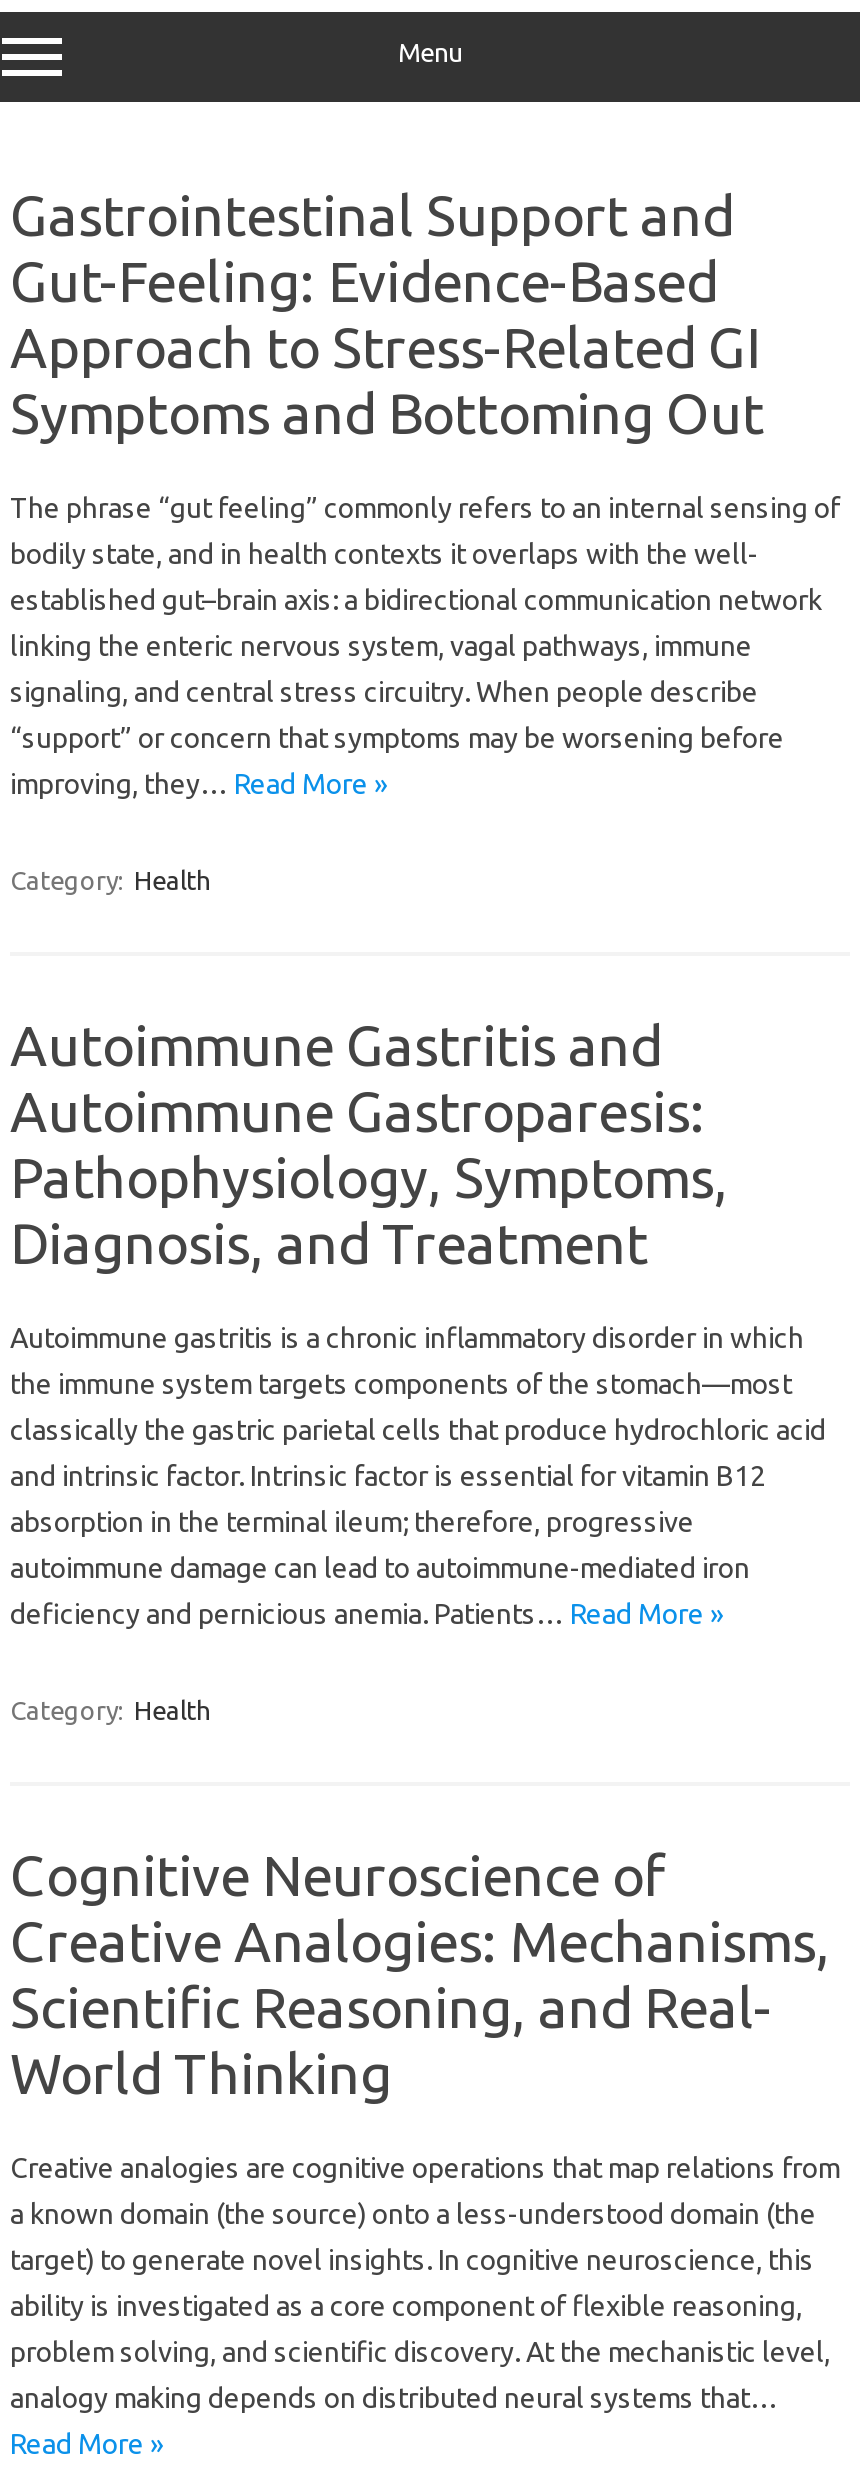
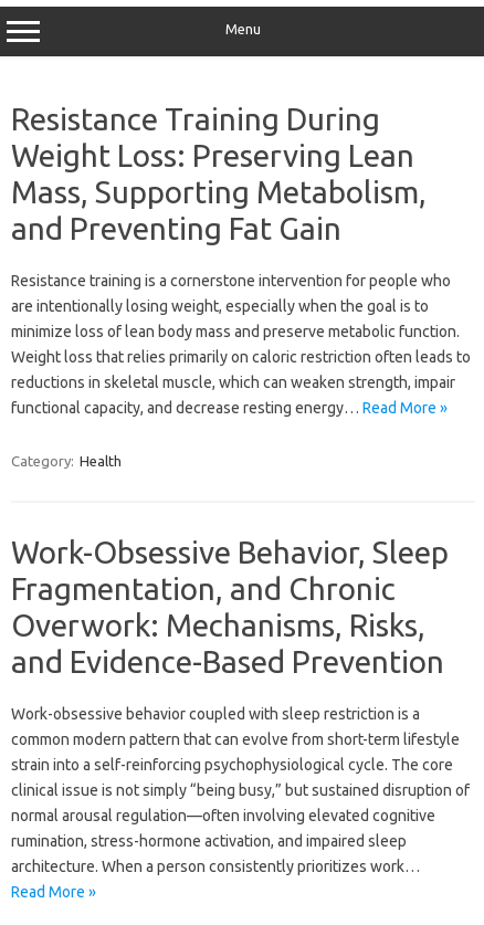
- Gastrointestinal Support and
- Gut-Feeling: Evidence-Based
- Approach to Stress-Related GI
- Symptoms and Bottoming Out
+ Resistance Training During
+ Weight Loss: Preserving Lean
+ Mass, Supporting Metabolism,
+ and Preventing Fat Gain

- The phrase “gut feeling” commonly refers to an internal sensing of
- bodily state, and in health contexts it overlaps with the well-
- established gut–brain axis: a bidirectional communication network
- linking the enteric nervous system, vagal pathways, immune
- signaling, and central stress circuitry. When people describe
- “support” or concern that symptoms may be worsening before
- improving, they… Read More »
+ Resistance training is a cornerstone intervention for people who
+ are intentionally losing weight, especially when the goal is to
+ minimize loss of lean body mass and preserve metabolic function.
+ Weight loss that relies primarily on caloric restriction often leads to
+ reductions in skeletal muscle, which can weaken strength, impair
+ functional capacity, and decrease resting energy… Read More »

- Autoimmune Gastritis and
- Autoimmune Gastroparesis:
- Pathophysiology, Symptoms,
- Diagnosis, and Treatment
- Autoimmune gastritis is a chronic inflammatory disorder in which
- the immune system targets components of the stomach—most
- classically the gastric parietal cells that produce hydrochloric acid
- and intrinsic factor. Intrinsic factor is essential for vitamin B12
- absorption in the terminal ileum; therefore, progressive
- autoimmune damage can lead to autoimmune-mediated iron
- deficiency and pernicious anemia. Patients… Read More »
- Category: Health
- Cognitive Neuroscience of
- Creative Analogies: Mechanisms,
- Scientific Reasoning, and Real-
- World Thinking
- Creative analogies are cognitive operations that map relations from
- a known domain (the source) onto a less-understood domain (the
- target) to generate novel insights. In cognitive neuroscience, this
- ability is investigated as a core component of flexible reasoning,
- problem solving, and scientific discovery. At the mechanistic level,
- analogy making depends on distributed neural systems that…
+ Work-Obsessive Behavior, Sleep
+ Fragmentation, and Chronic
+ Overwork: Mechanisms, Risks,
+ and Evidence-Based Prevention
+ Work-obsessive behavior coupled with sleep restriction is a
+ common modern pattern that can evolve from short-term lifestyle
+ strain into a self-reinforcing psychophysiological cycle. The core
+ clinical issue is not simply “being busy,” but sustained disruption of
+ normal arousal regulation—often involving elevated cognitive
+ rumination, stress-hormone activation, and impaired sleep
+ architecture. When a person consistently prioritizes work…
